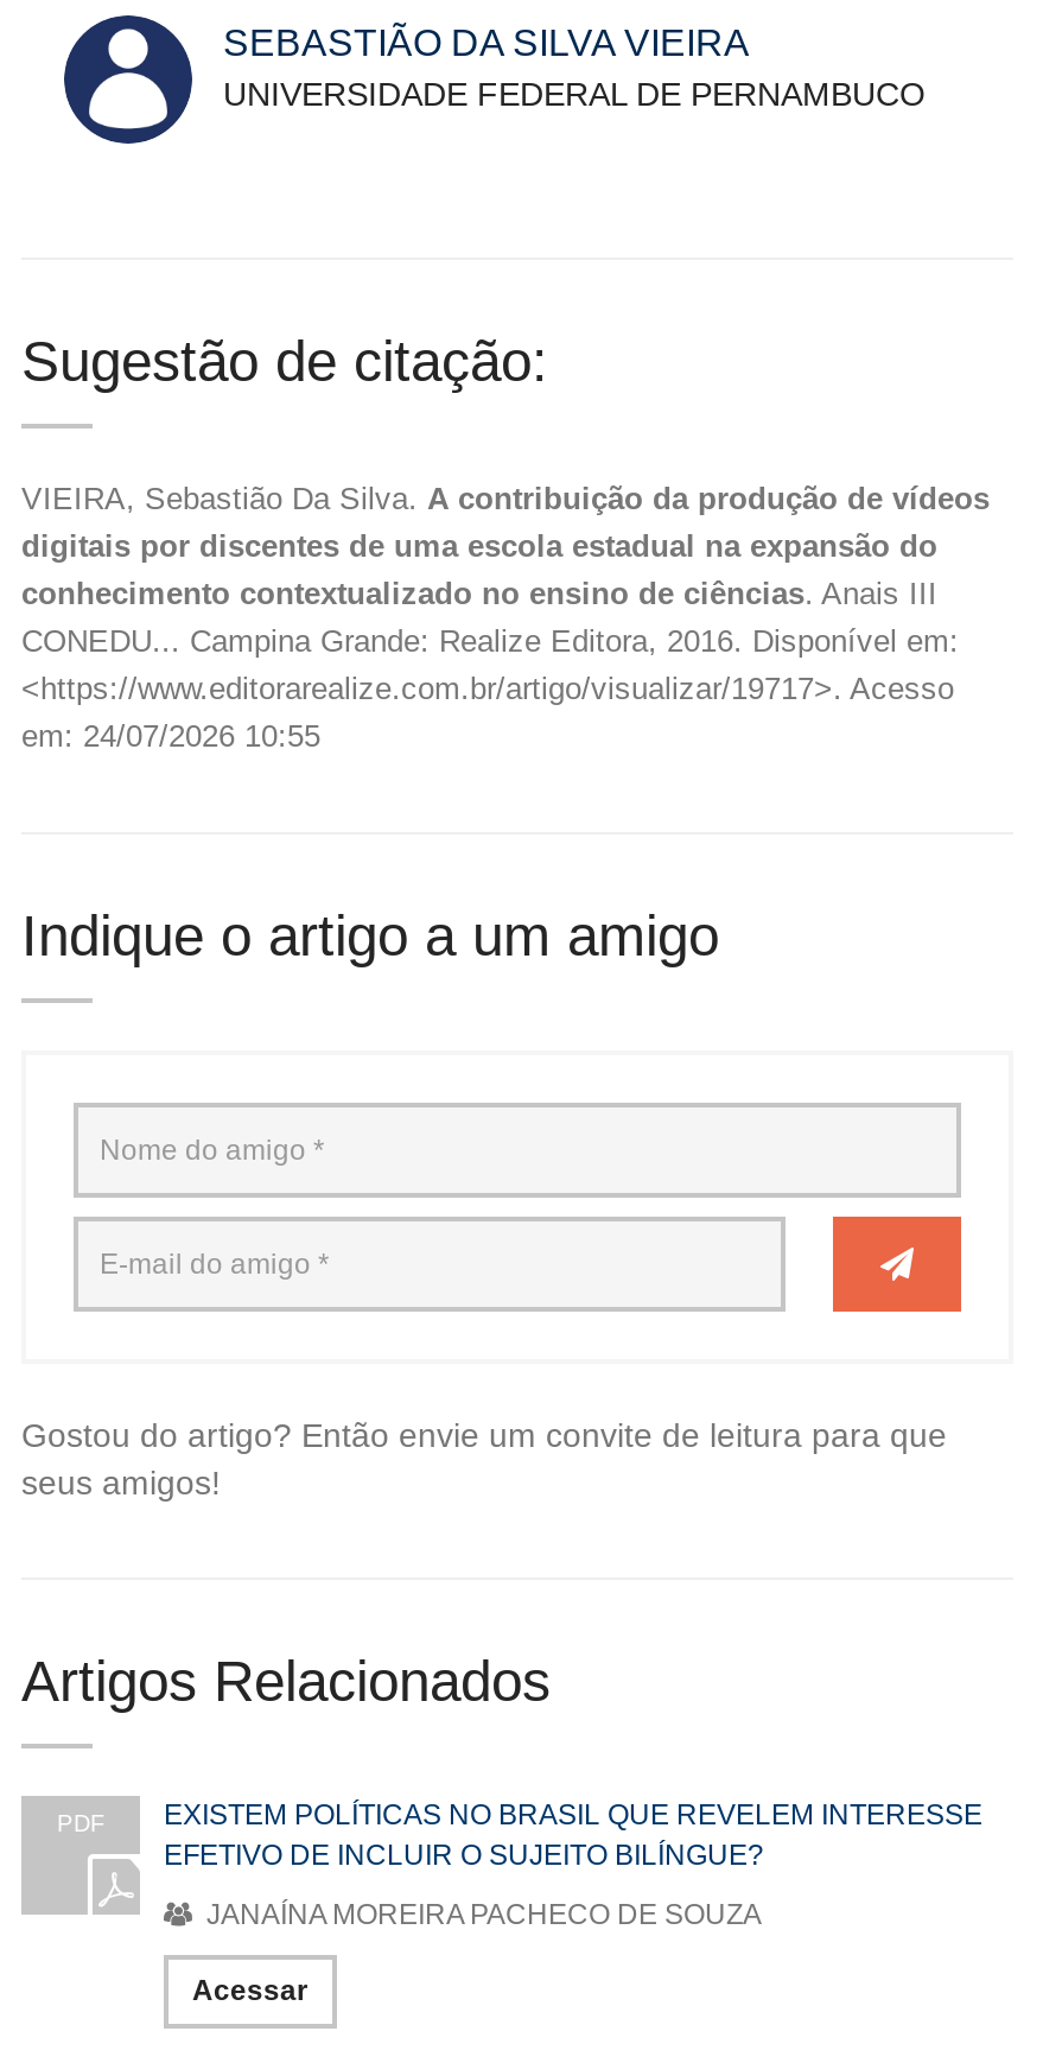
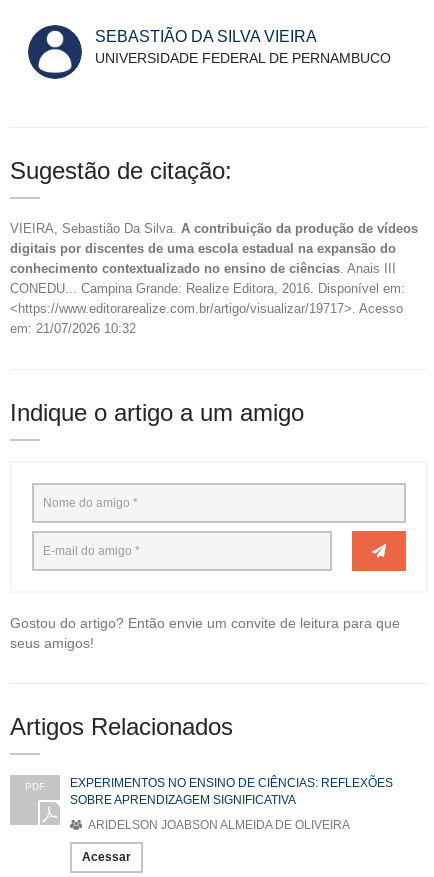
- em: 24/07/2026 10:55
+ em: 21/07/2026 10:32

- EXISTEM POLÍTICAS NO BRASIL QUE REVELEM INTERESSE
- EFETIVO DE INCLUIR O SUJEITO BILÍNGUE?
+ EXPERIMENTOS NO ENSINO DE CIÊNCIAS: REFLEXÕES
+ SOBRE APRENDIZAGEM SIGNIFICATIVA

- JANAÍNA MOREIRA PACHECO DE SOUZA
+ ARIDELSON JOABSON ALMEIDA DE OLIVEIRA
